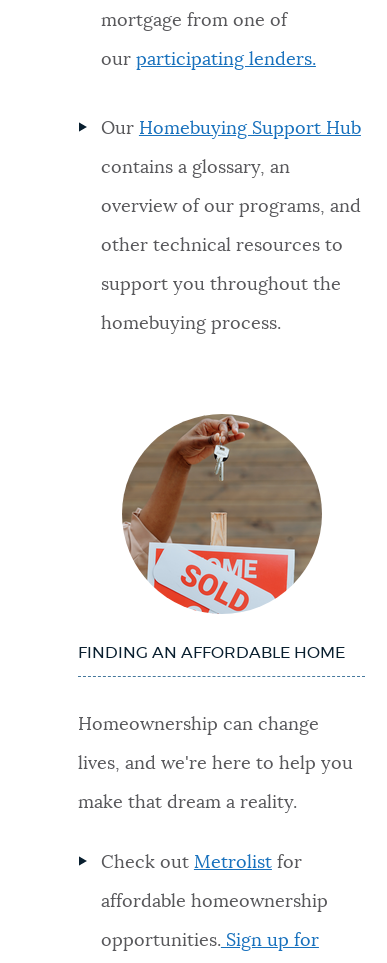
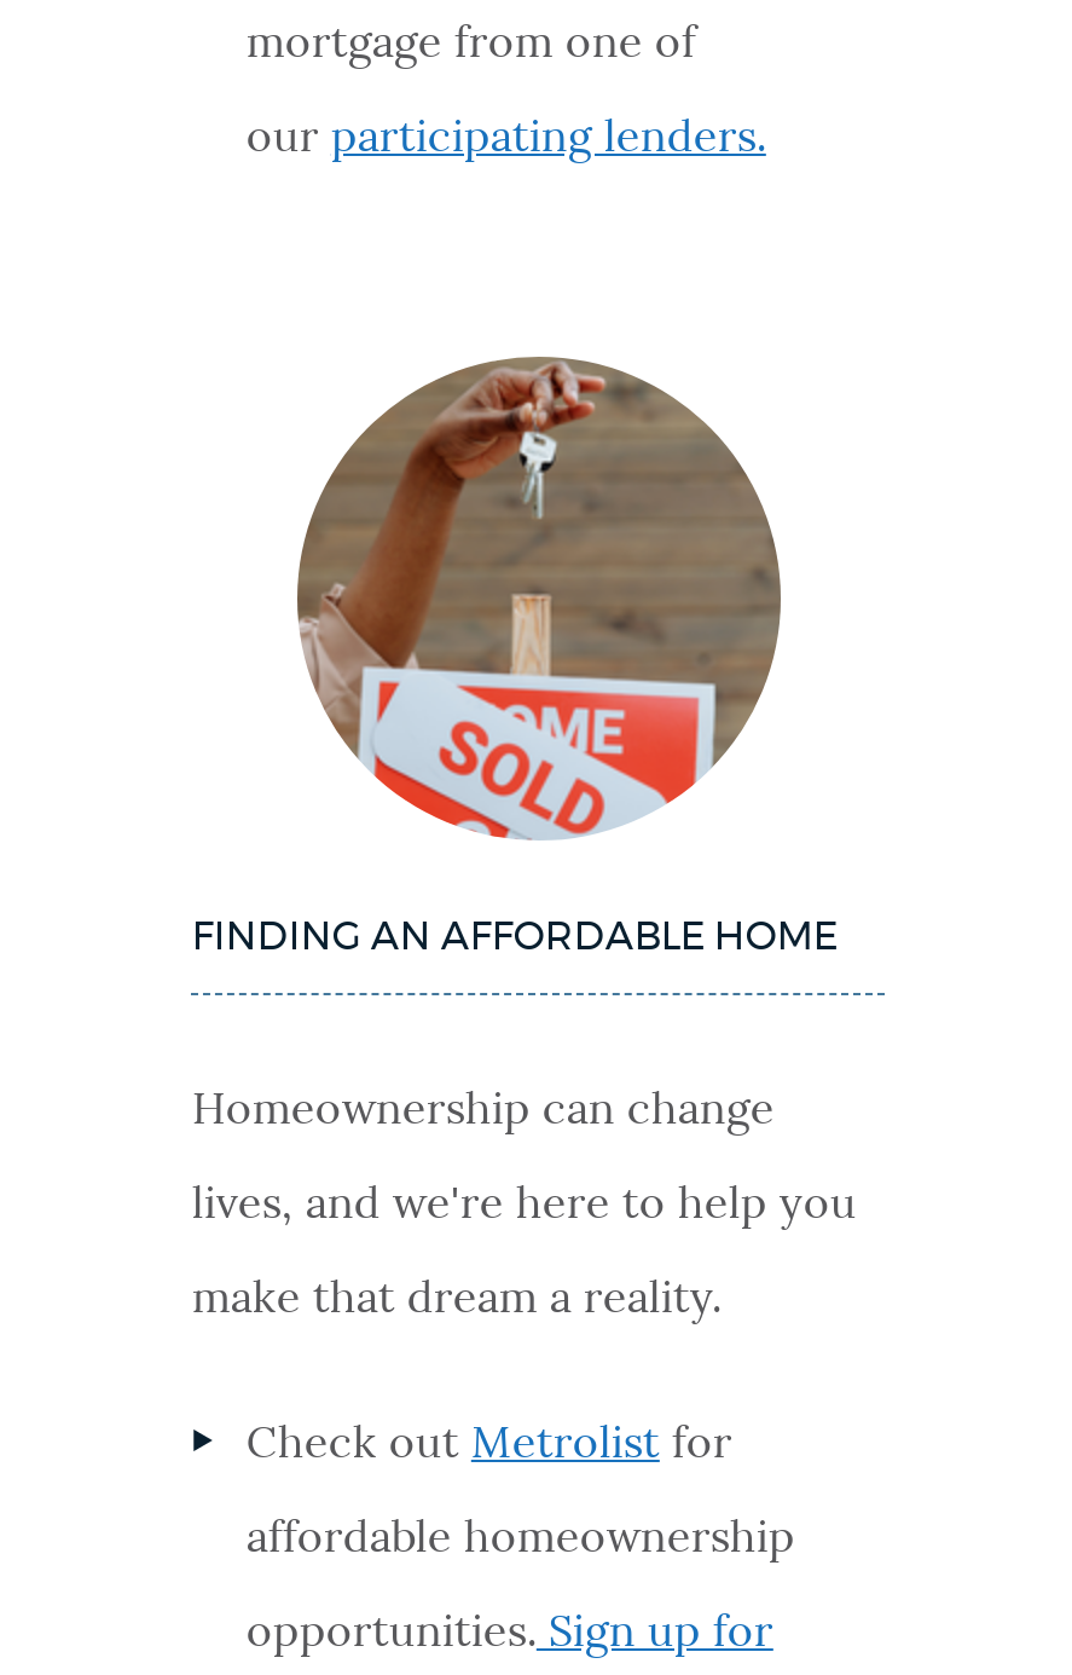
- Our Homebuying Support Hub
- contains a glossary, an
- overview of our programs, and
- other technical resources to
- support you throughout the
- homebuying process.
